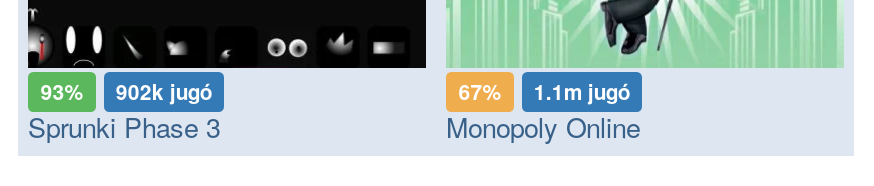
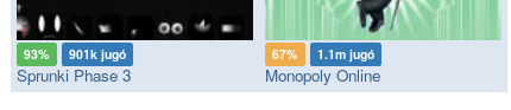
- 93% 902k jugó
+ 93% 901k jugó
